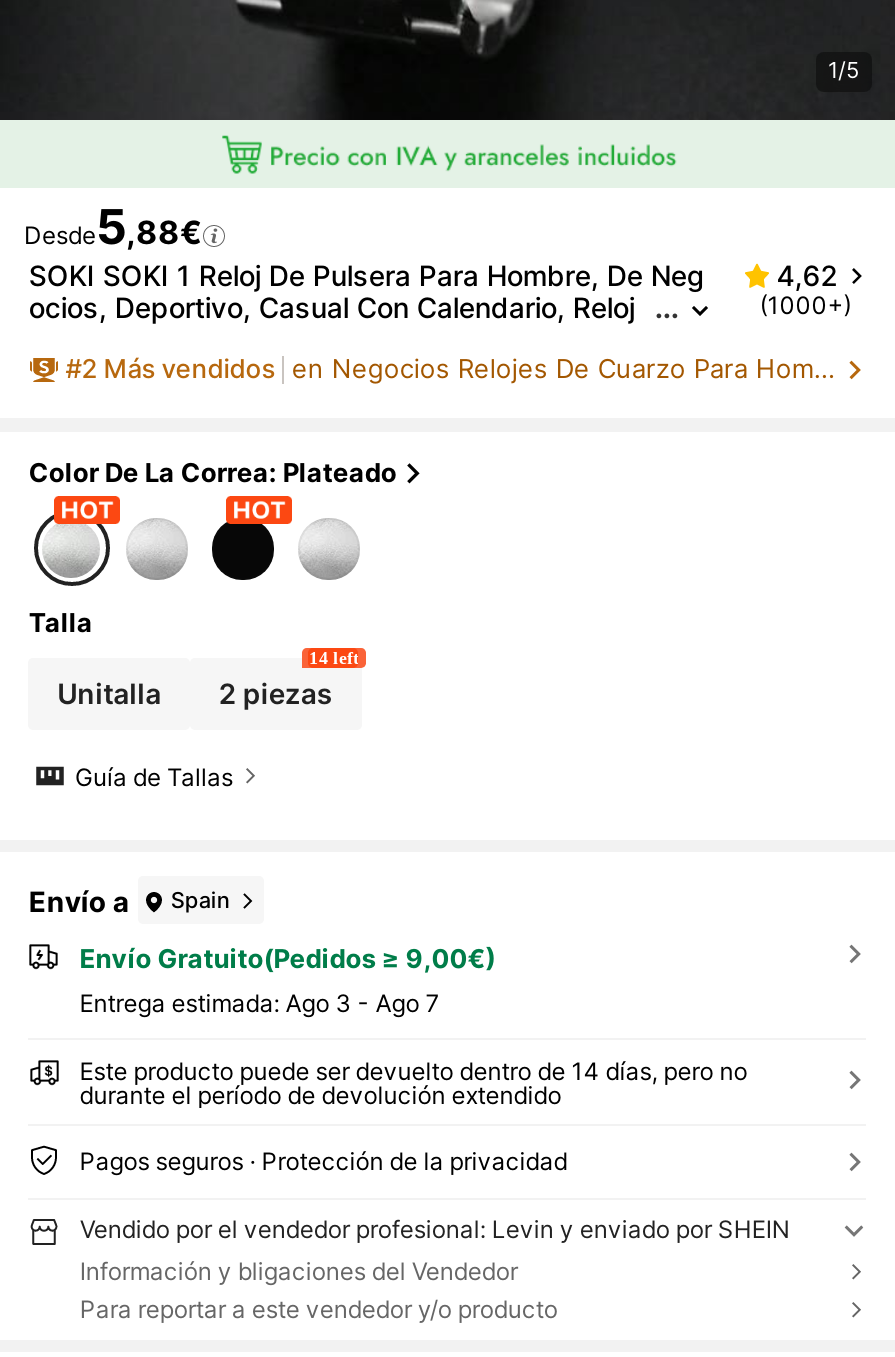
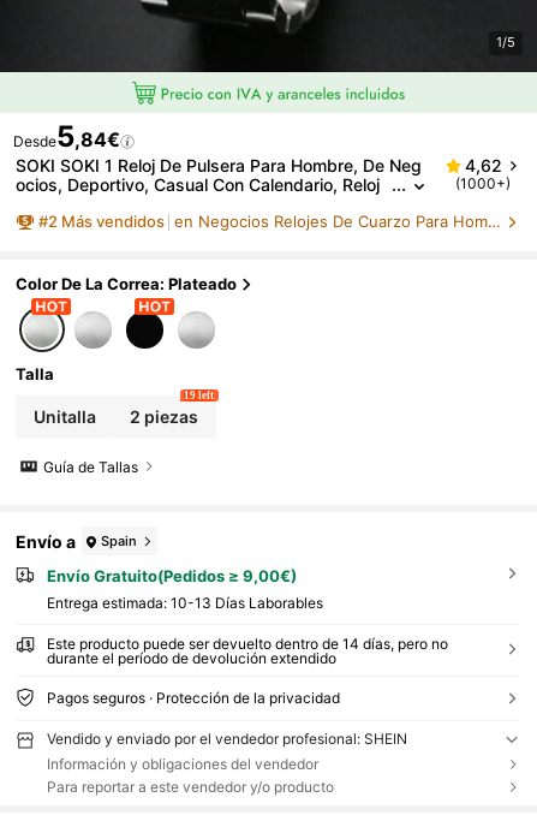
- Desde5,88€
+ Desde5,84€

- 14 left
+ 19 left

- Entrega estimada: Ago 3 - Ago 7
+ Entrega estimada: 10-13 Días Laborables

- Vendido por el vendedor profesional: Levin y enviado por SHEIN
- Información y bligaciones del Vendedor
+ Vendido y enviado por el vendedor profesional: SHEIN
+ Información y obligaciones del vendedor
